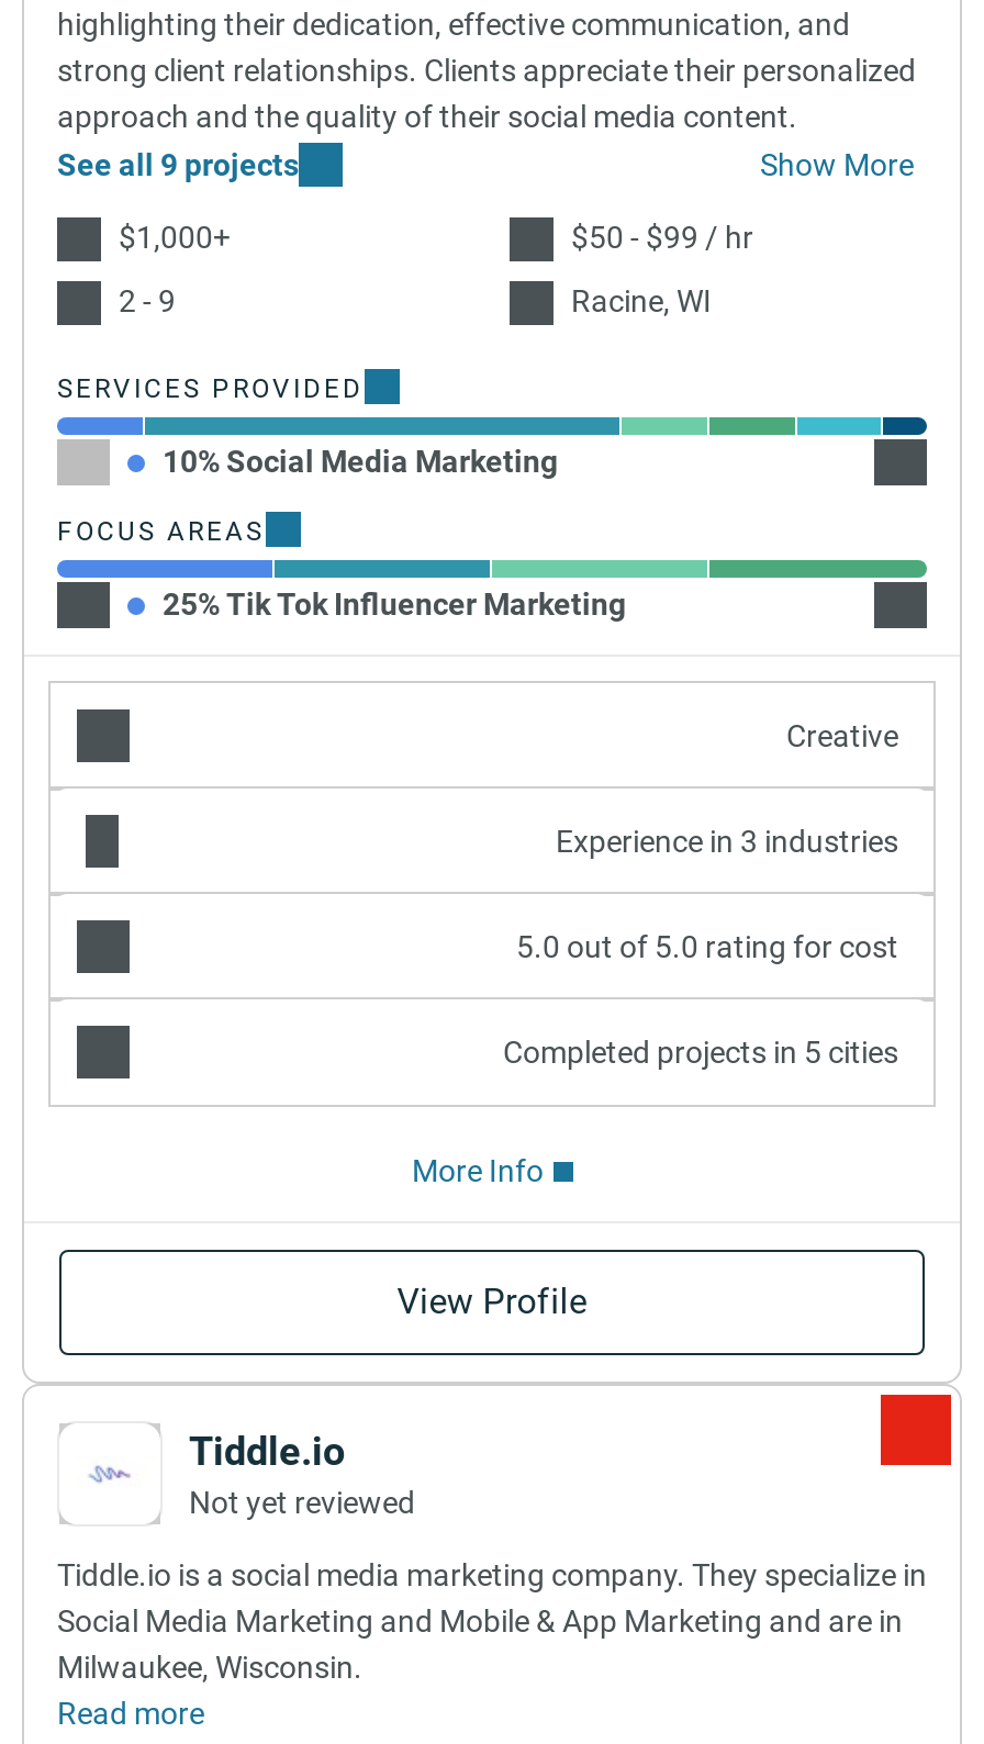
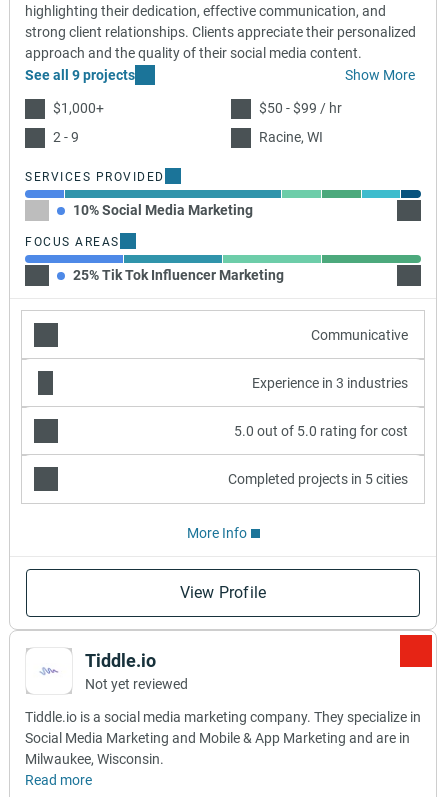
- Creative
+ Communicative
